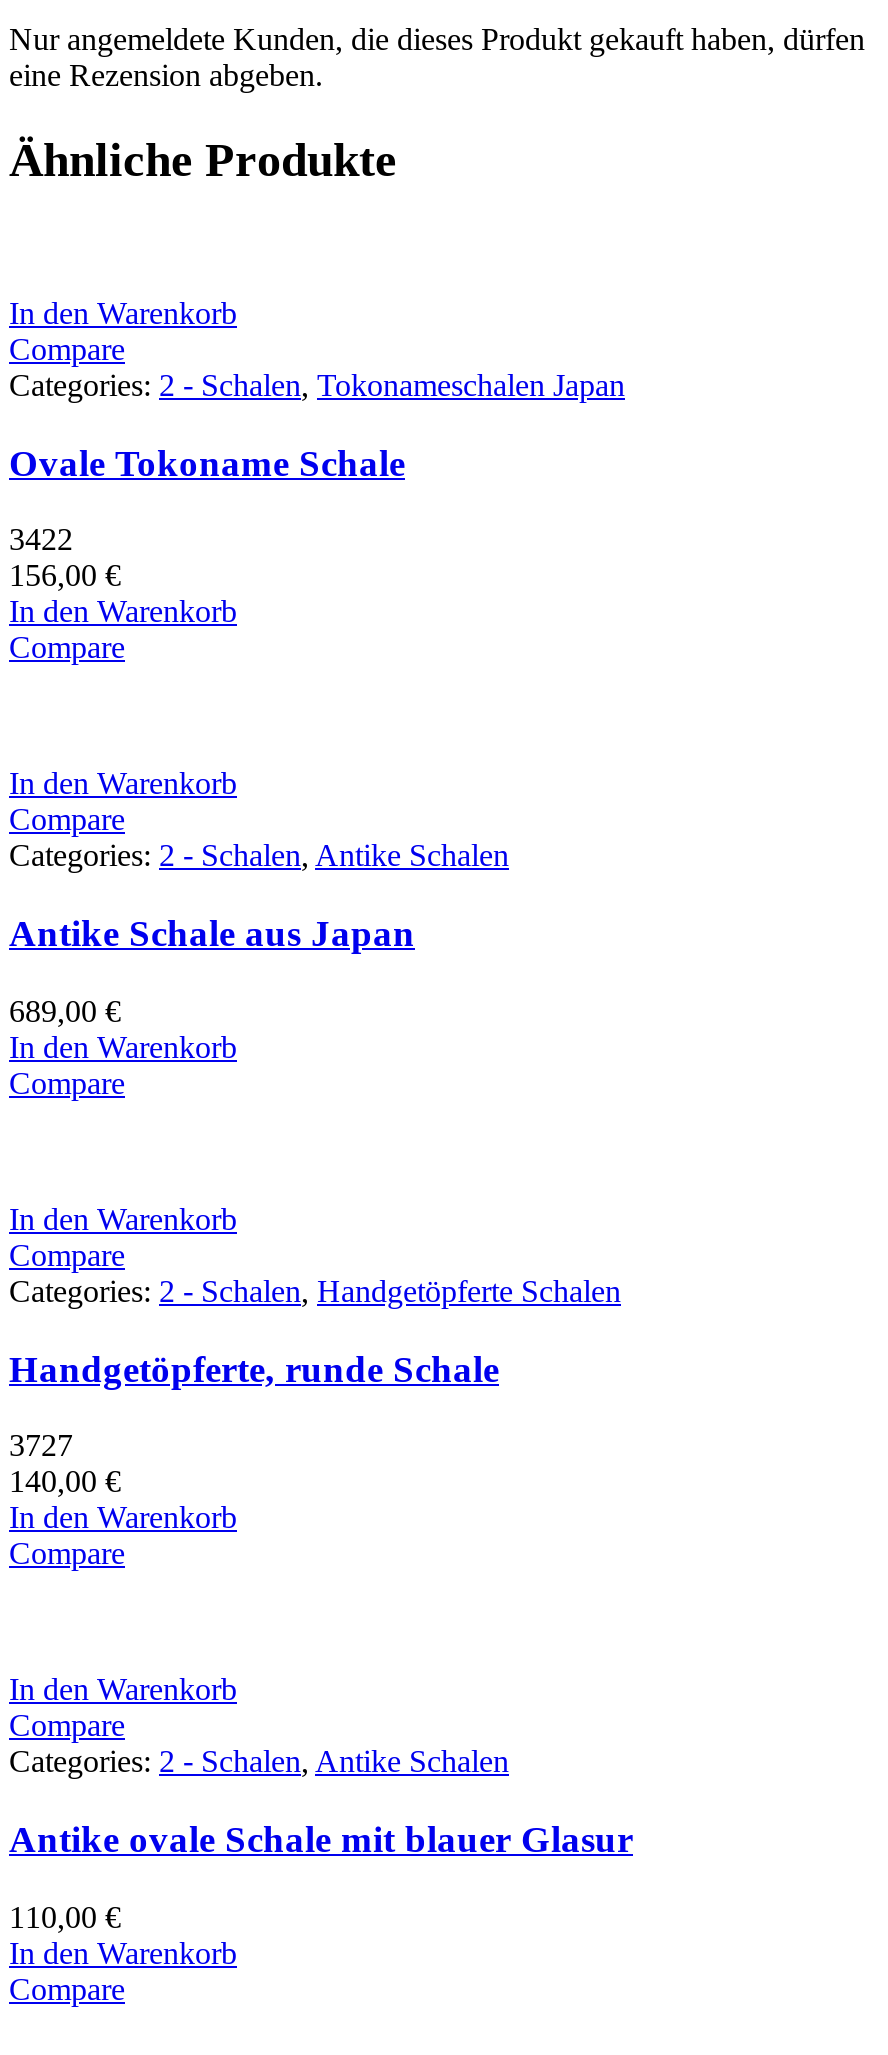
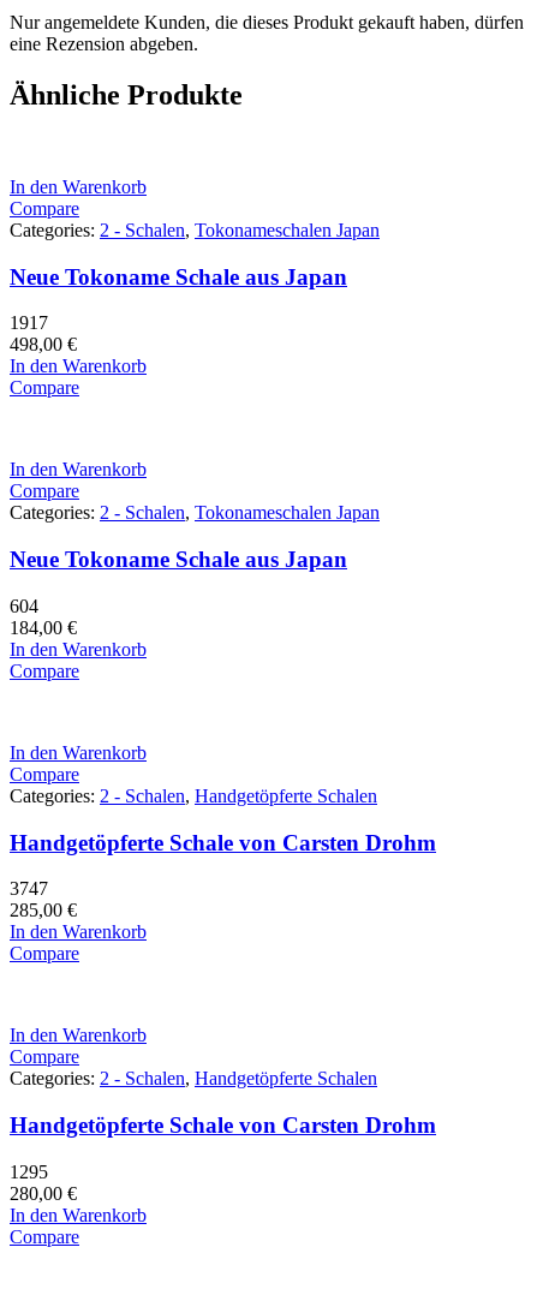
- Ovale Tokoname Schale
+ Neue Tokoname Schale aus Japan

- 3422
- 156,00 €
+ 1917
+ 498,00 €

- Categories: 2 - Schalen, Antike Schalen
+ Categories: 2 - Schalen, Tokonameschalen Japan

- Antike Schale aus Japan
+ Neue Tokoname Schale aus Japan

- 689,00 €
+ 604
+ 184,00 €

- Handgetöpferte, runde Schale
+ Handgetöpferte Schale von Carsten Drohm

- 3727
- 140,00 €
+ 3747
+ 285,00 €

- Categories: 2 - Schalen, Antike Schalen
+ Categories: 2 - Schalen, Handgetöpferte Schalen

- Antike ovale Schale mit blauer Glasur
+ Handgetöpferte Schale von Carsten Drohm

- 110,00 €
+ 1295
+ 280,00 €
